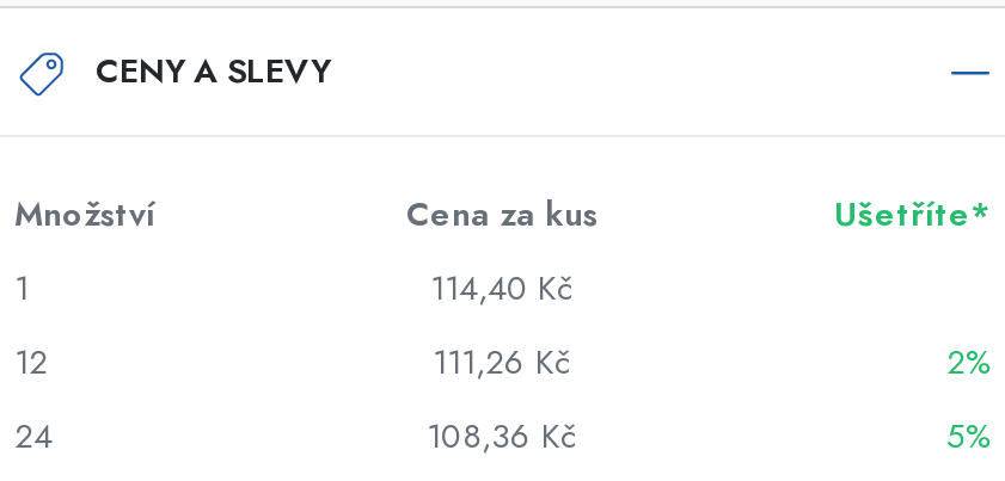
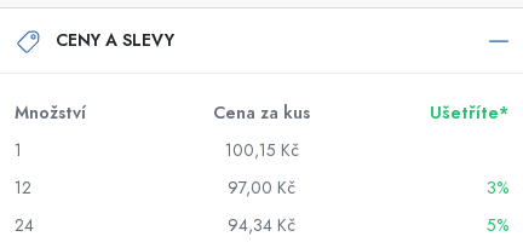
- 114,40 Kč
+ 100,15 Kč

- 111,26 Kč
+ 97,00 Kč

- 2%
+ 3%

- 108,36 Kč
+ 94,34 Kč
